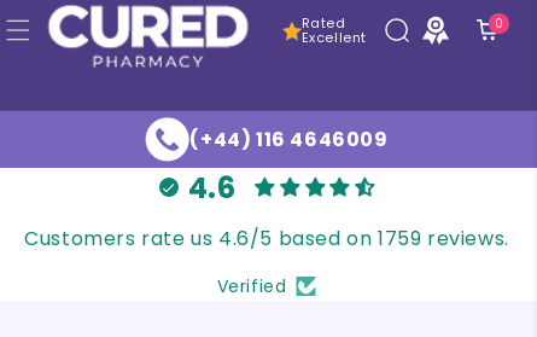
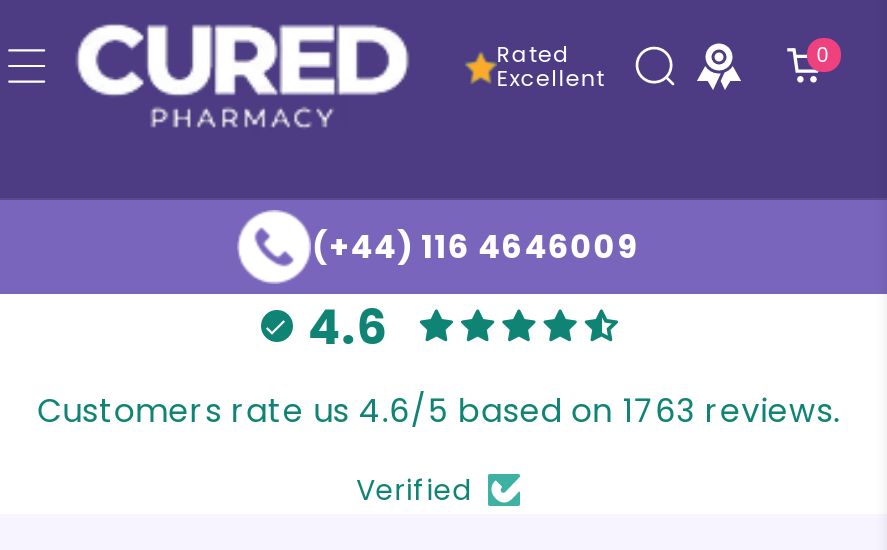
- Customers rate us 4.6/5 based on 1759 reviews.
+ Customers rate us 4.6/5 based on 1763 reviews.
